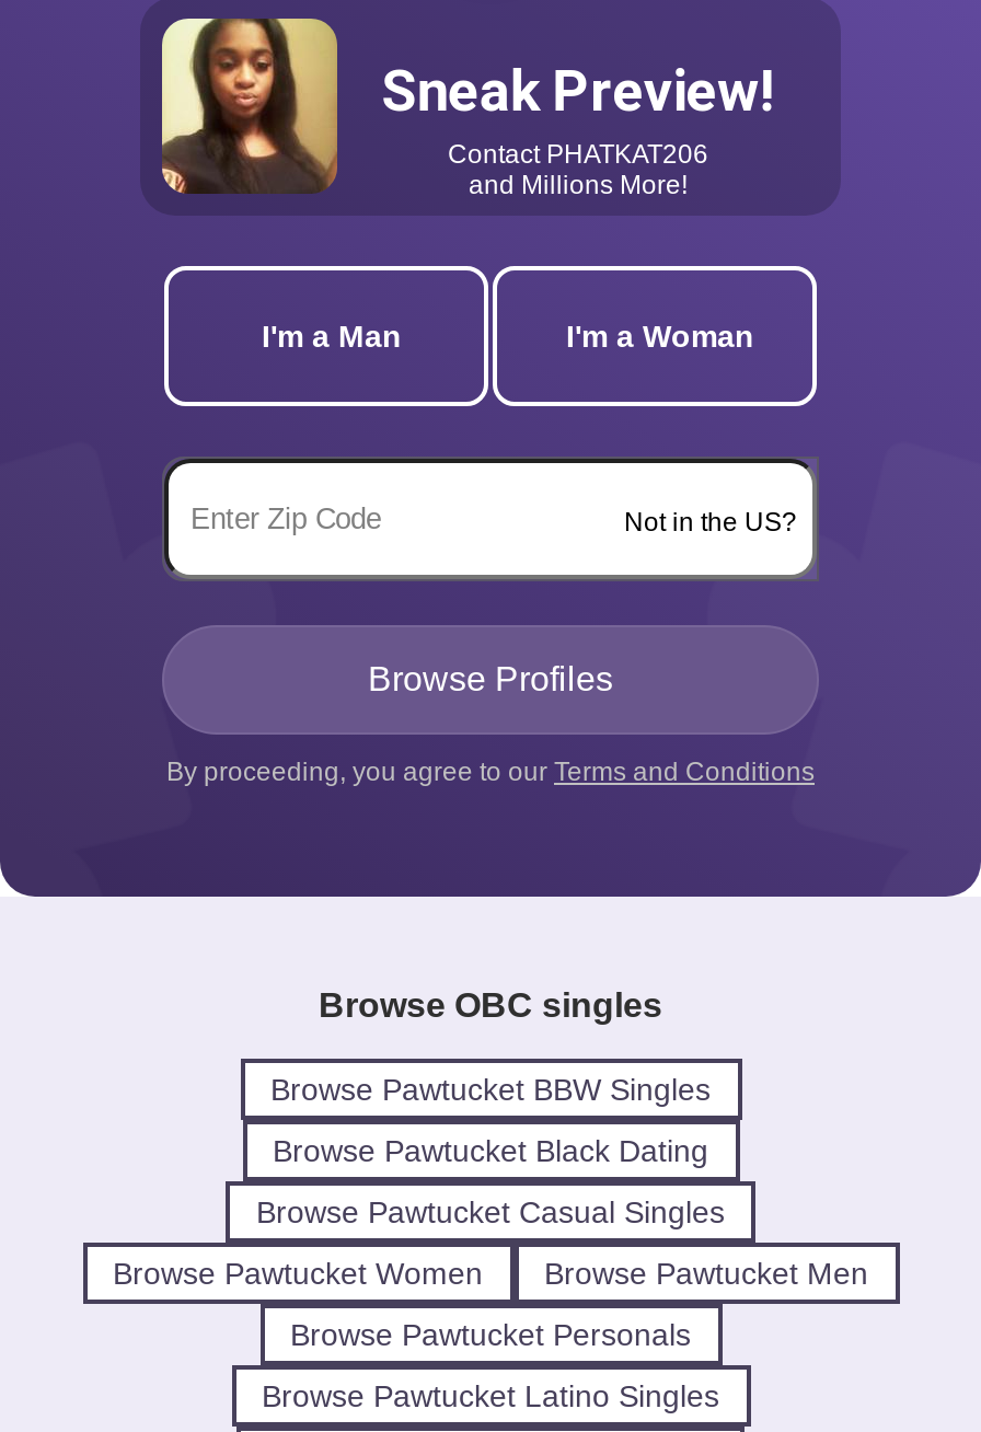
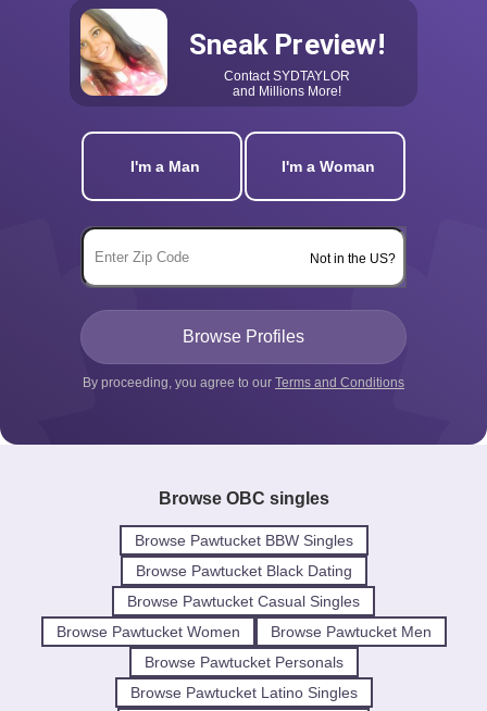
- [image]
+ [image]

- Contact PHATKAT206
+ Contact SYDTAYLOR
